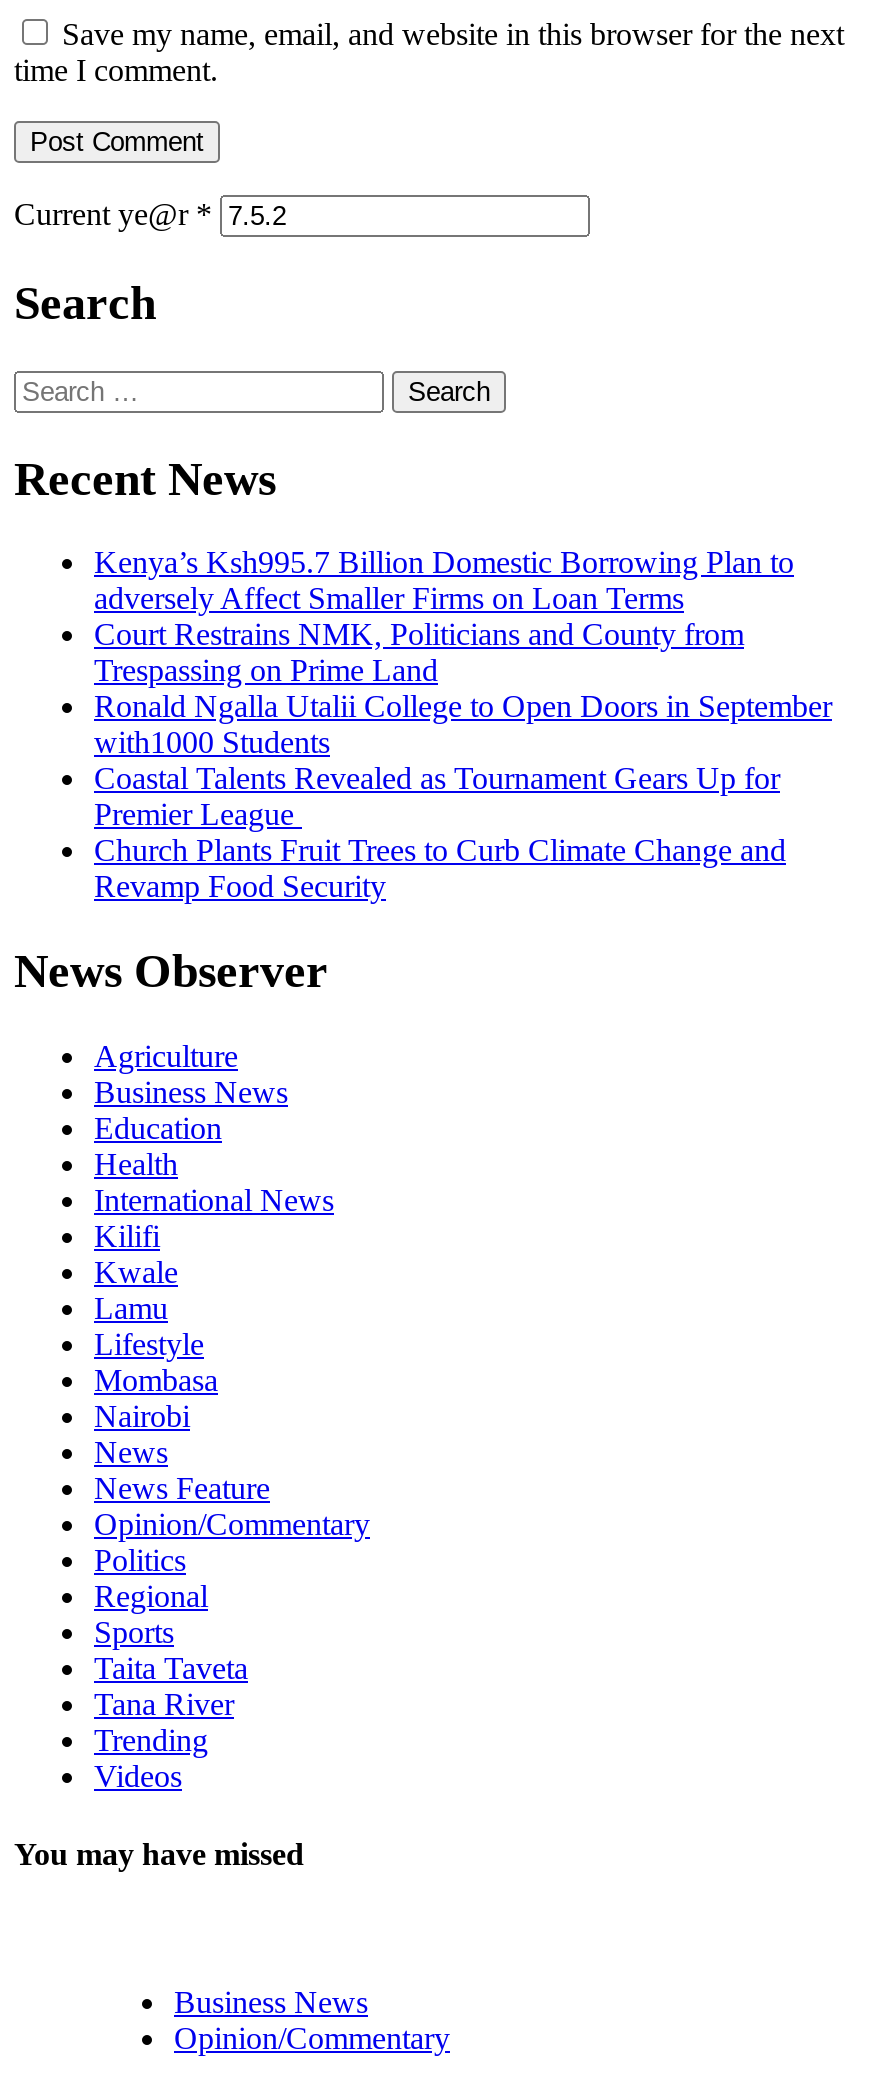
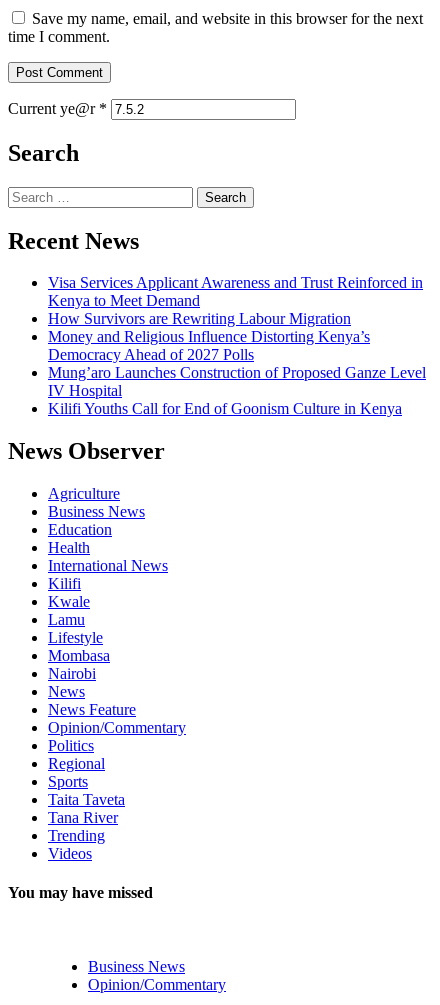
- Kenya’s Ksh995.7 Billion Domestic Borrowing Plan to
- adversely Affect Smaller Firms on Loan Terms
- Court Restrains NMK, Politicians and County from
- Trespassing on Prime Land
- Ronald Ngalla Utalii College to Open Doors in September
- with1000 Students
- Coastal Talents Revealed as Tournament Gears Up for
- Premier League
- Church Plants Fruit Trees to Curb Climate Change and
- Revamp Food Security
+ Visa Services Applicant Awareness and Trust Reinforced in
+ Kenya to Meet Demand
+ How Survivors are Rewriting Labour Migration
+ Money and Religious Influence Distorting Kenya’s
+ Democracy Ahead of 2027 Polls
+ Mung’aro Launches Construction of Proposed Ganze Level
+ IV Hospital
+ Kilifi Youths Call for End of Goonism Culture in Kenya
